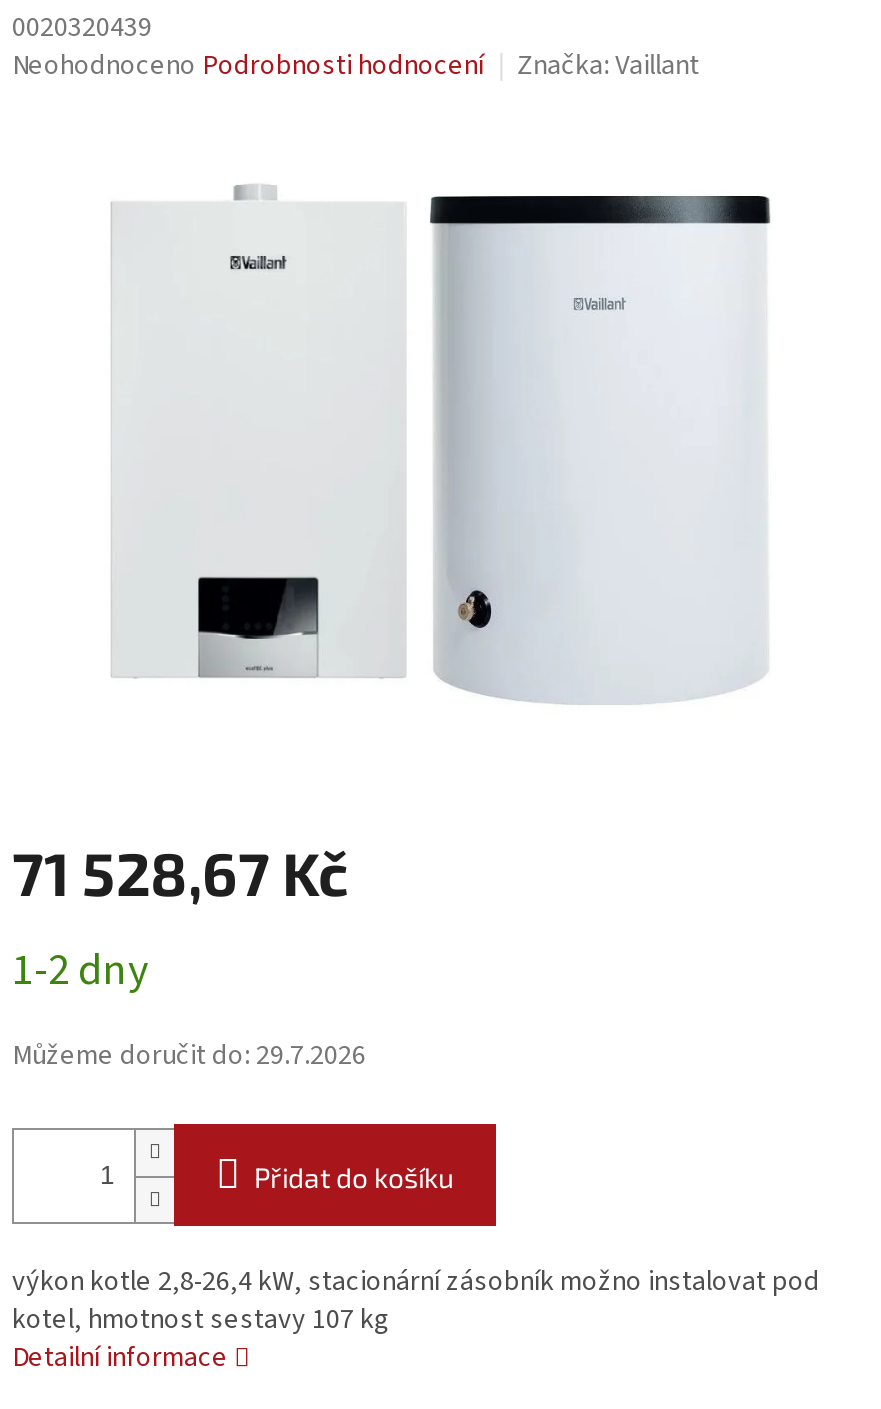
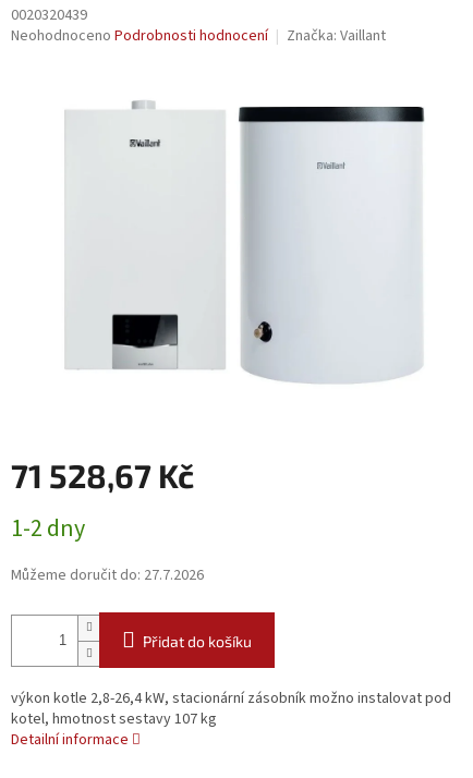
- Můžeme doručit do: 29.7.2026
+ Můžeme doručit do: 27.7.2026
